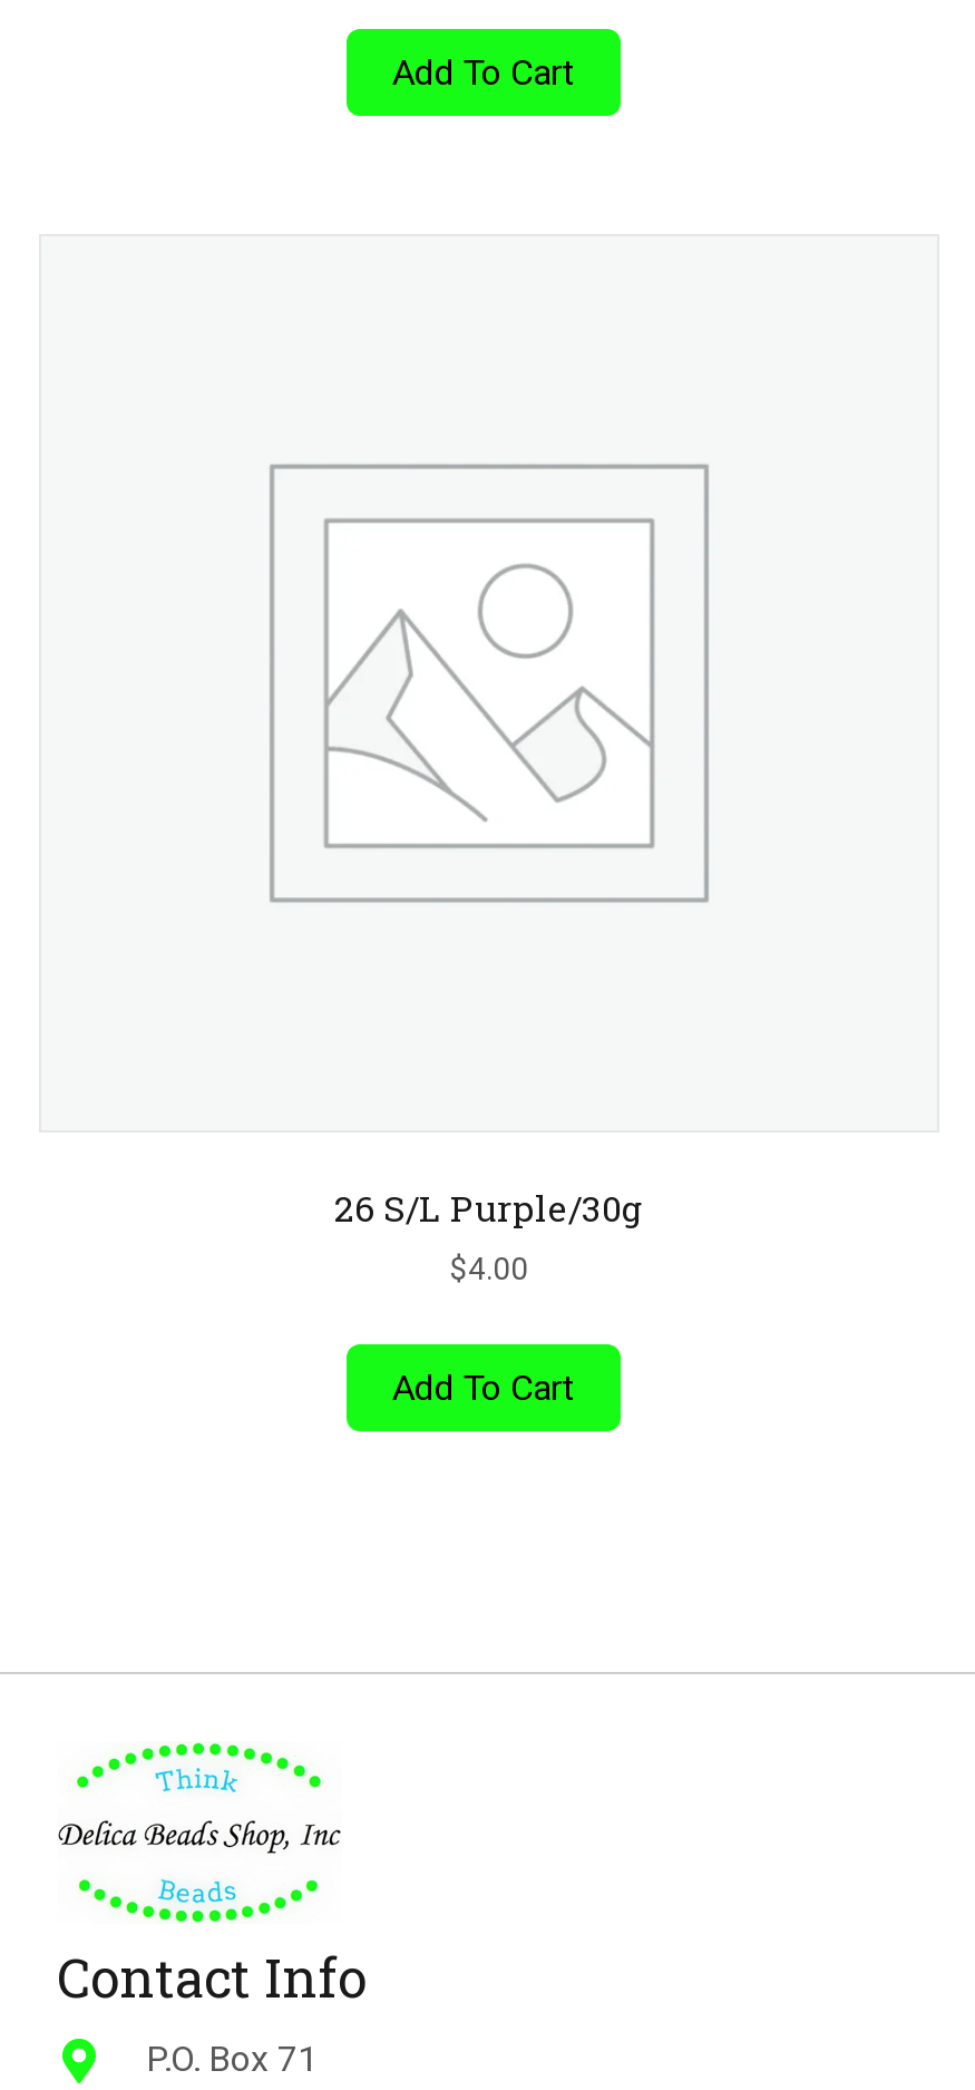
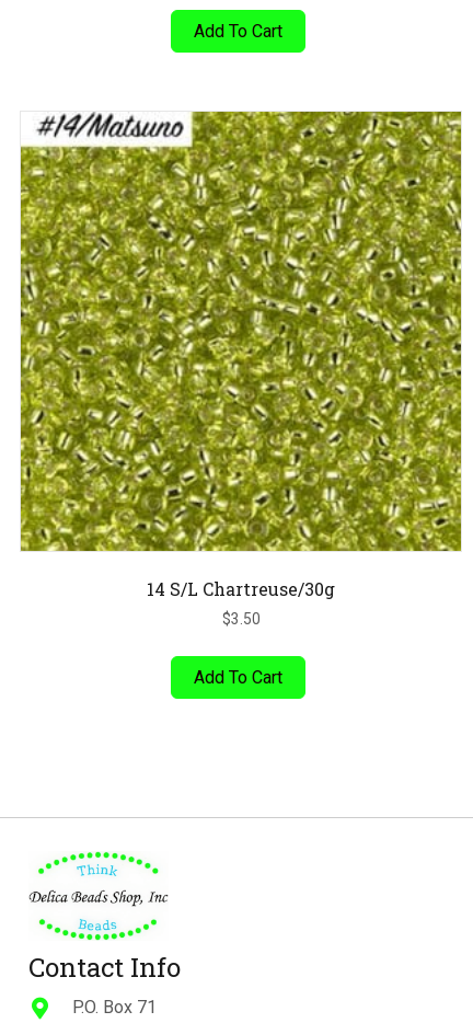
+ [image]

- 26 S/L Purple/30g
+ 14 S/L Chartreuse/30g

- $4.00
+ $3.50
